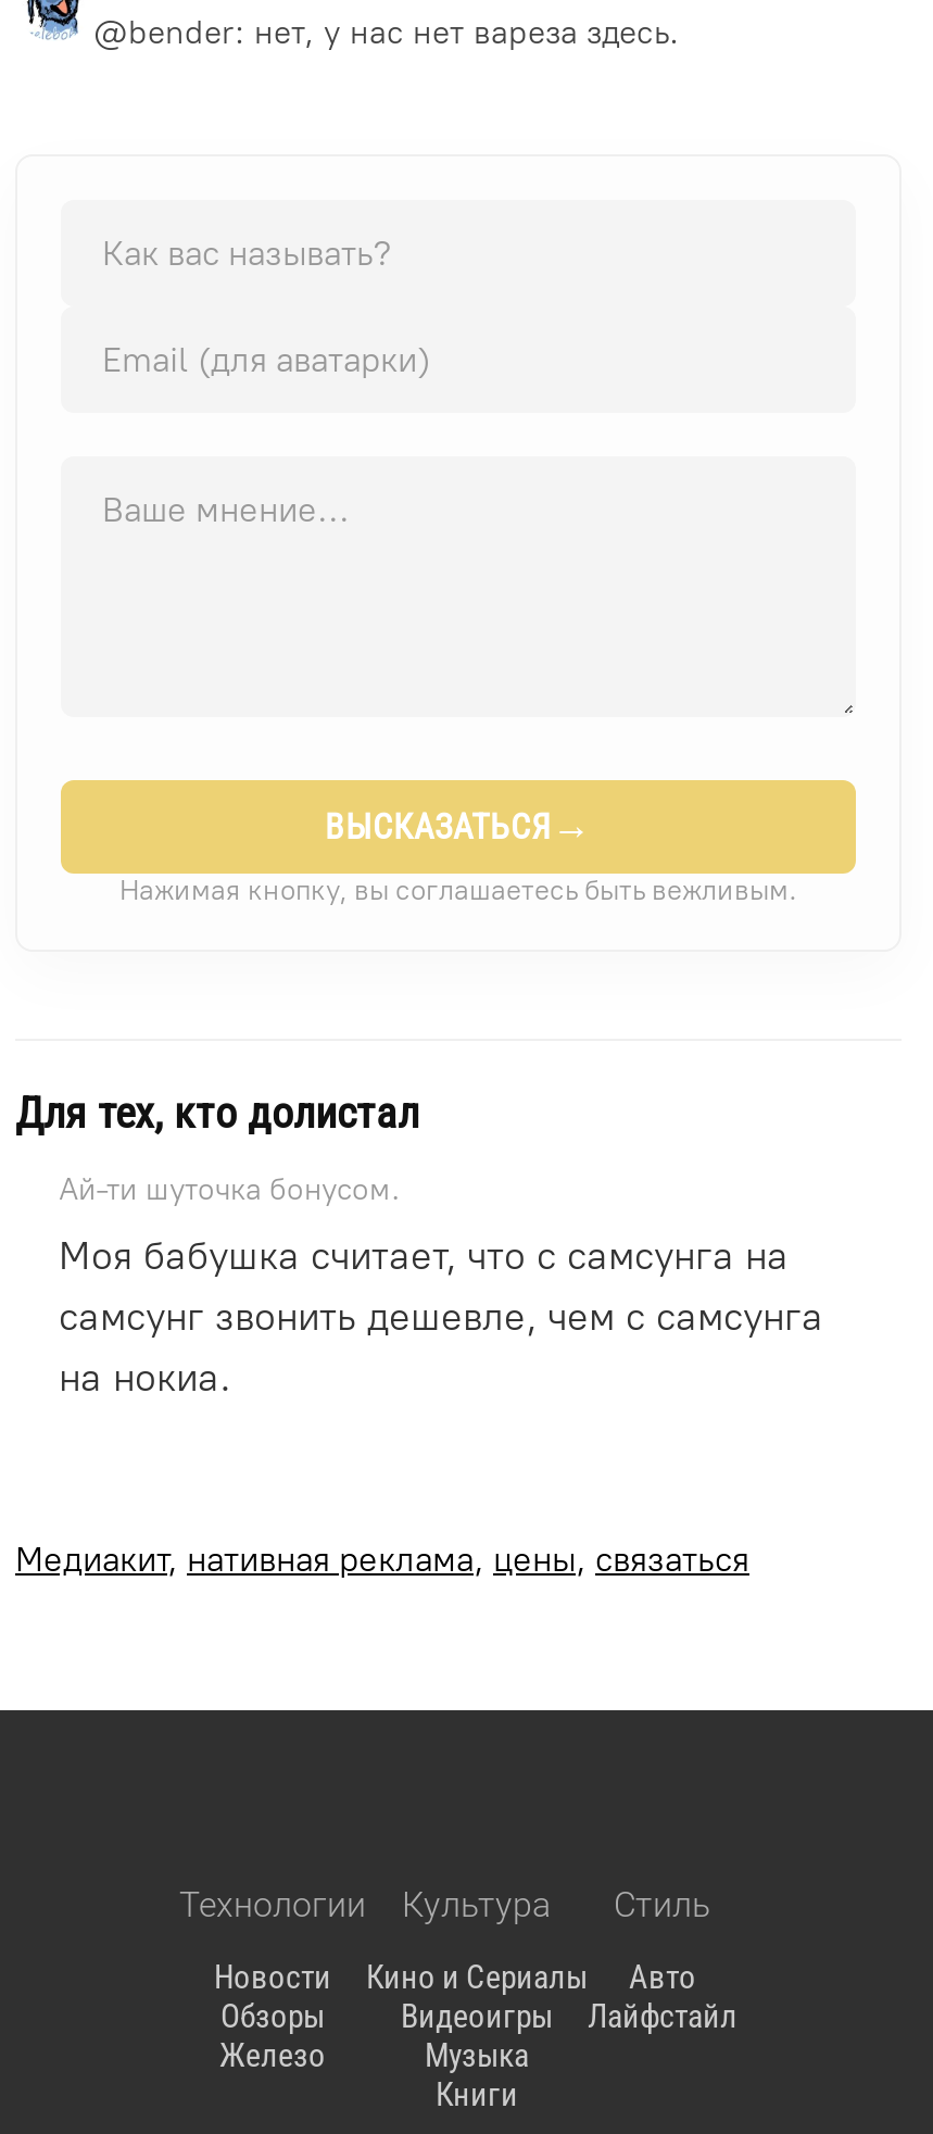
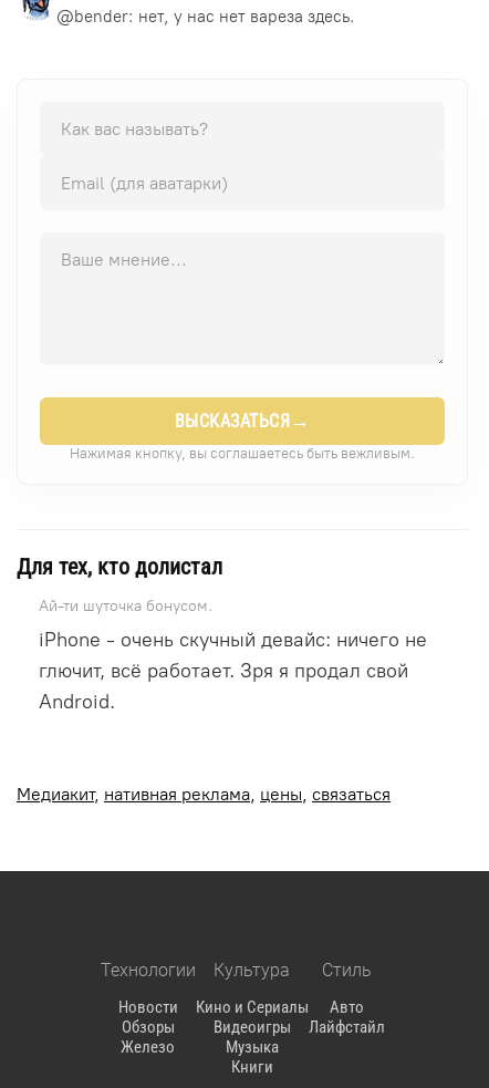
- Моя бабушка считает, что с самсунга на
- самсунг звонить дешевле, чем с самсунга
- на нокиа.
+ iPhone - очень скучный девайс: ничего не
+ глючит, всё работает. Зря я продал свой
+ Android.
